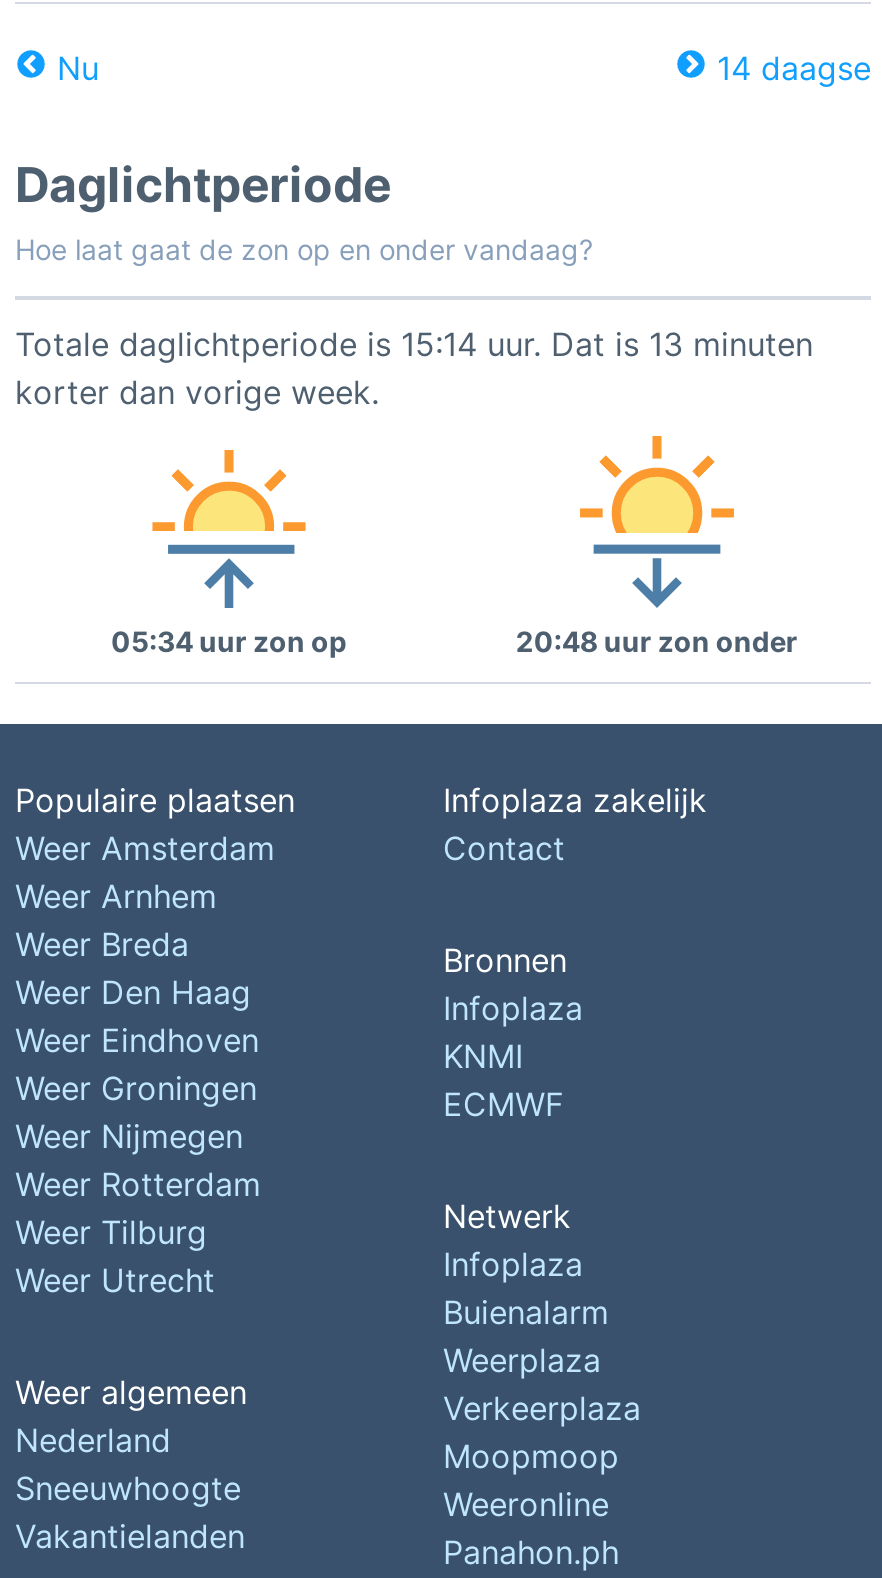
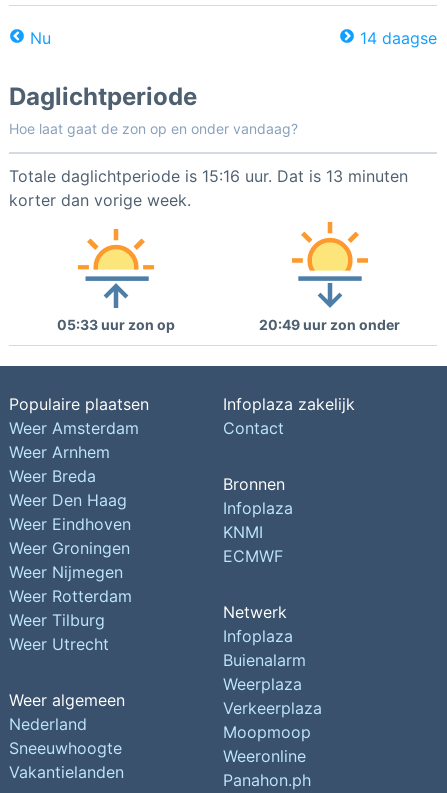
- Totale daglichtperiode is 15:14 uur. Dat is 13 minuten
+ Totale daglichtperiode is 15:16 uur. Dat is 13 minuten

- 05:34 uur zon op
+ 05:33 uur zon op

- 20:48 uur zon onder
+ 20:49 uur zon onder
